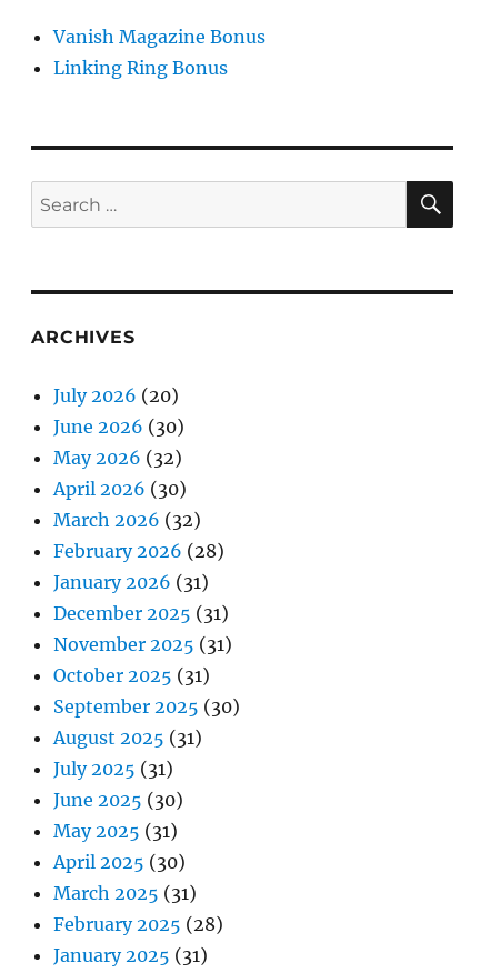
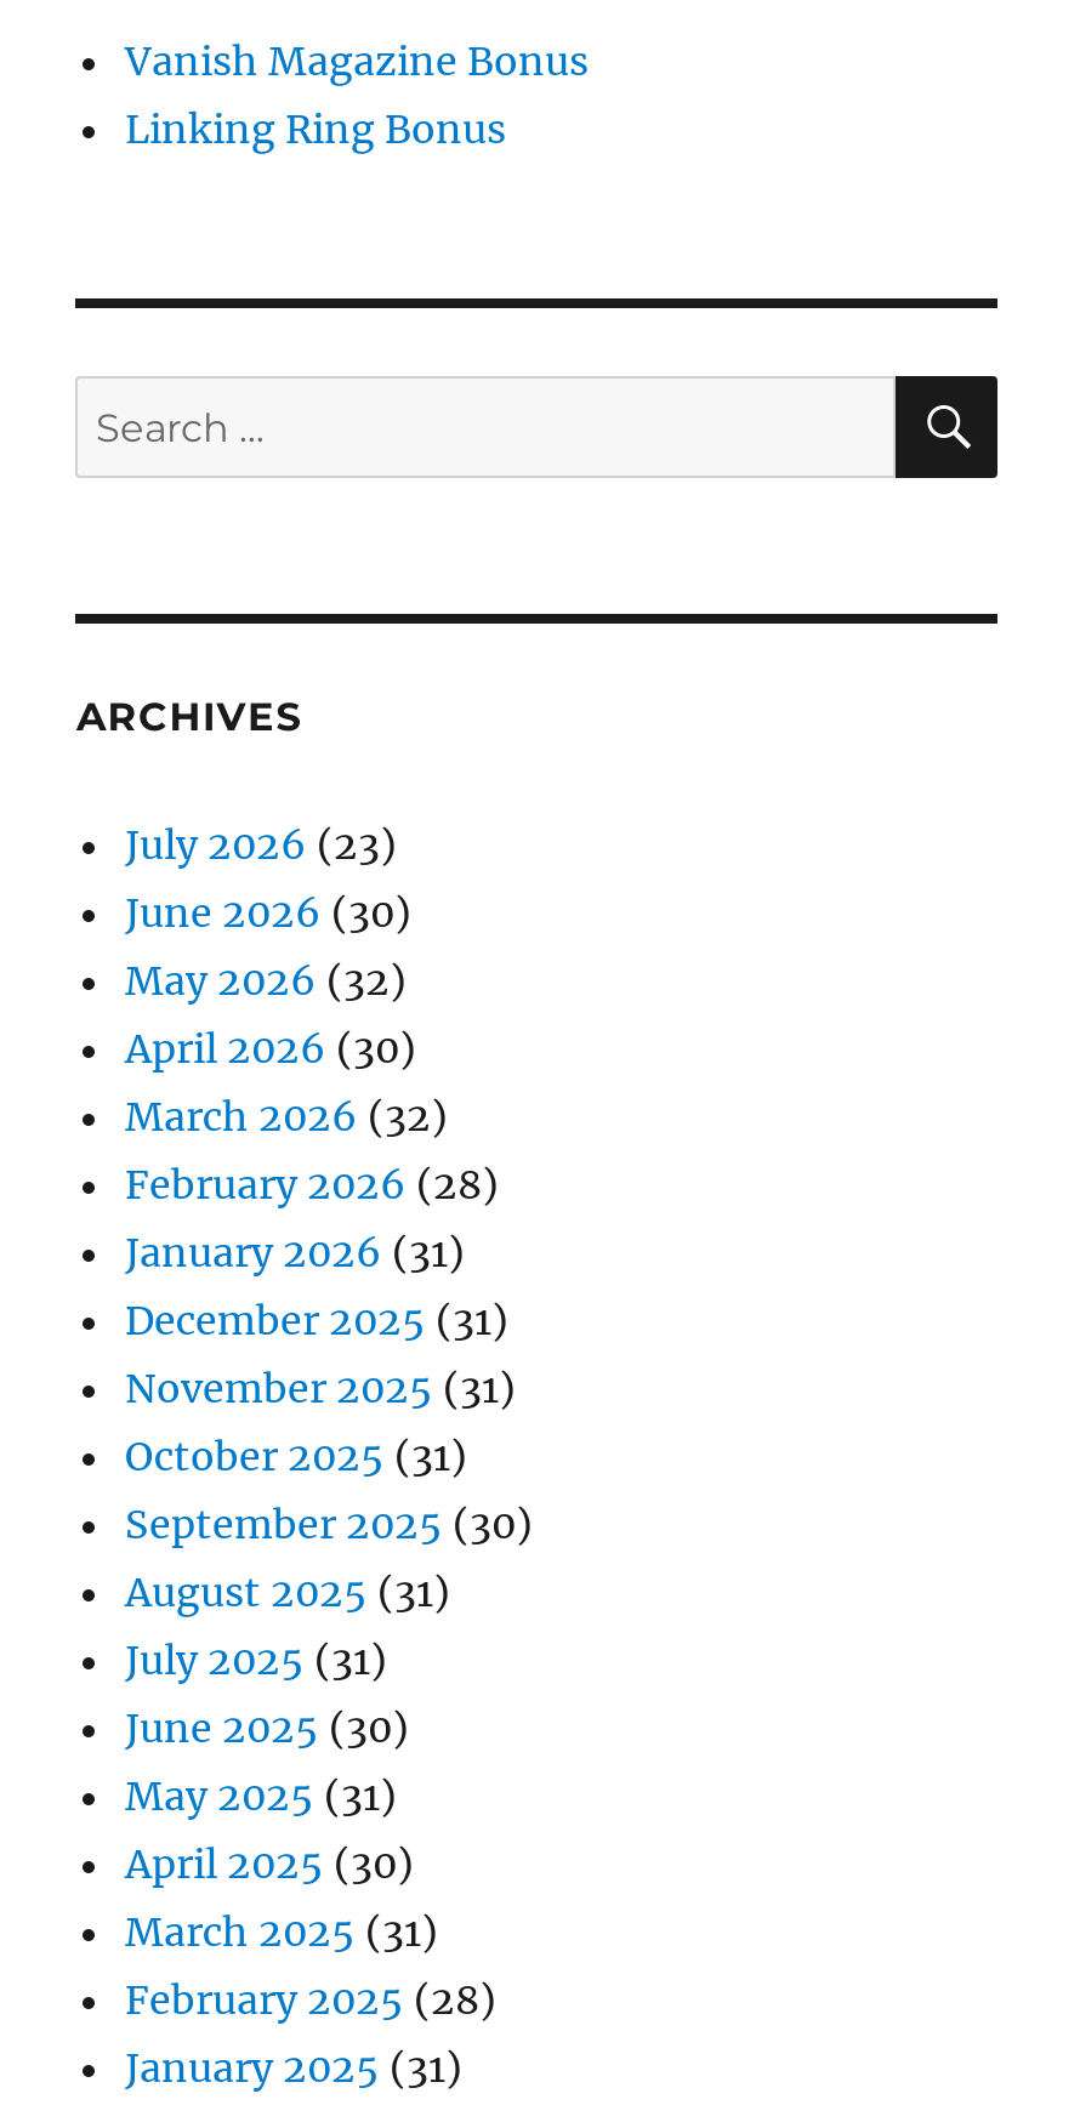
- July 2026 (20)
+ July 2026 (23)
